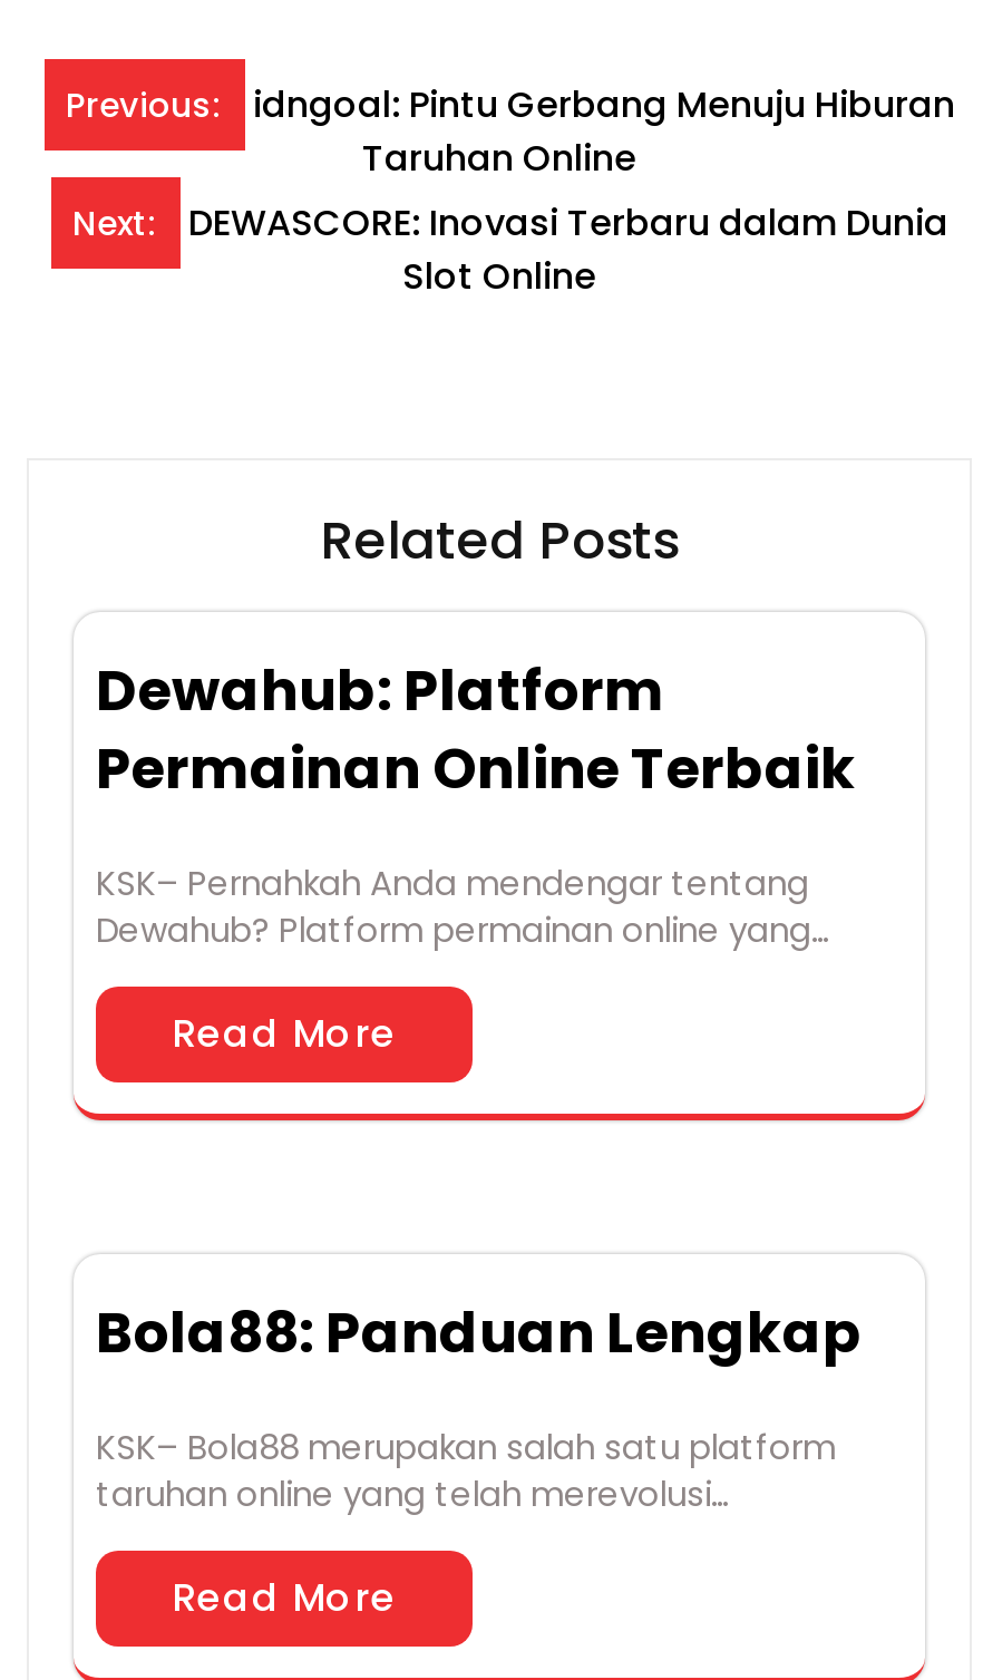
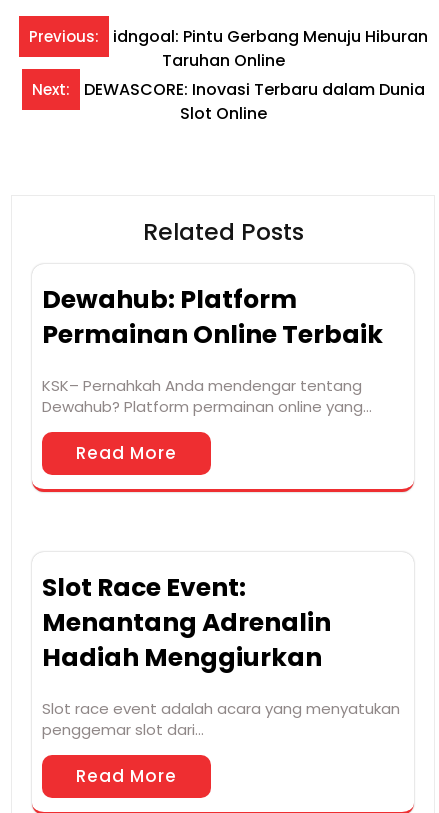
- Bola88: Panduan Lengkap
+ Slot Race Event:
+ Menantang Adrenalin
+ Hadiah Menggiurkan

- KSK– Bola88 merupakan salah satu platform
- taruhan online yang telah merevolusi…
+ Slot race event adalah acara yang menyatukan
+ penggemar slot dari…
